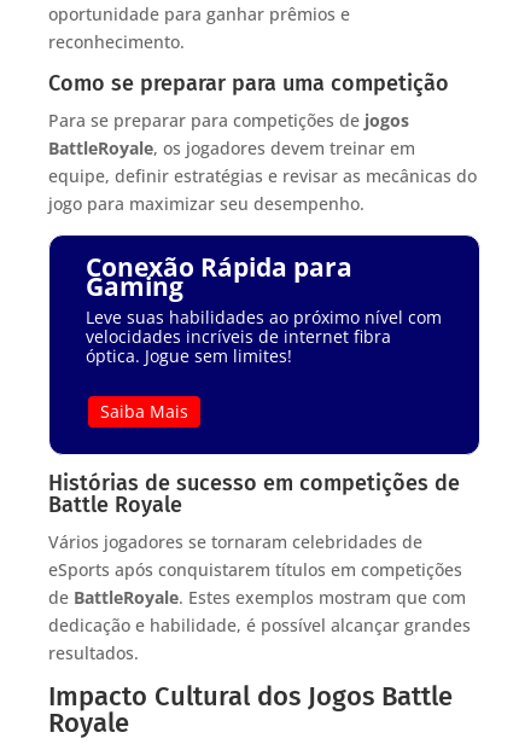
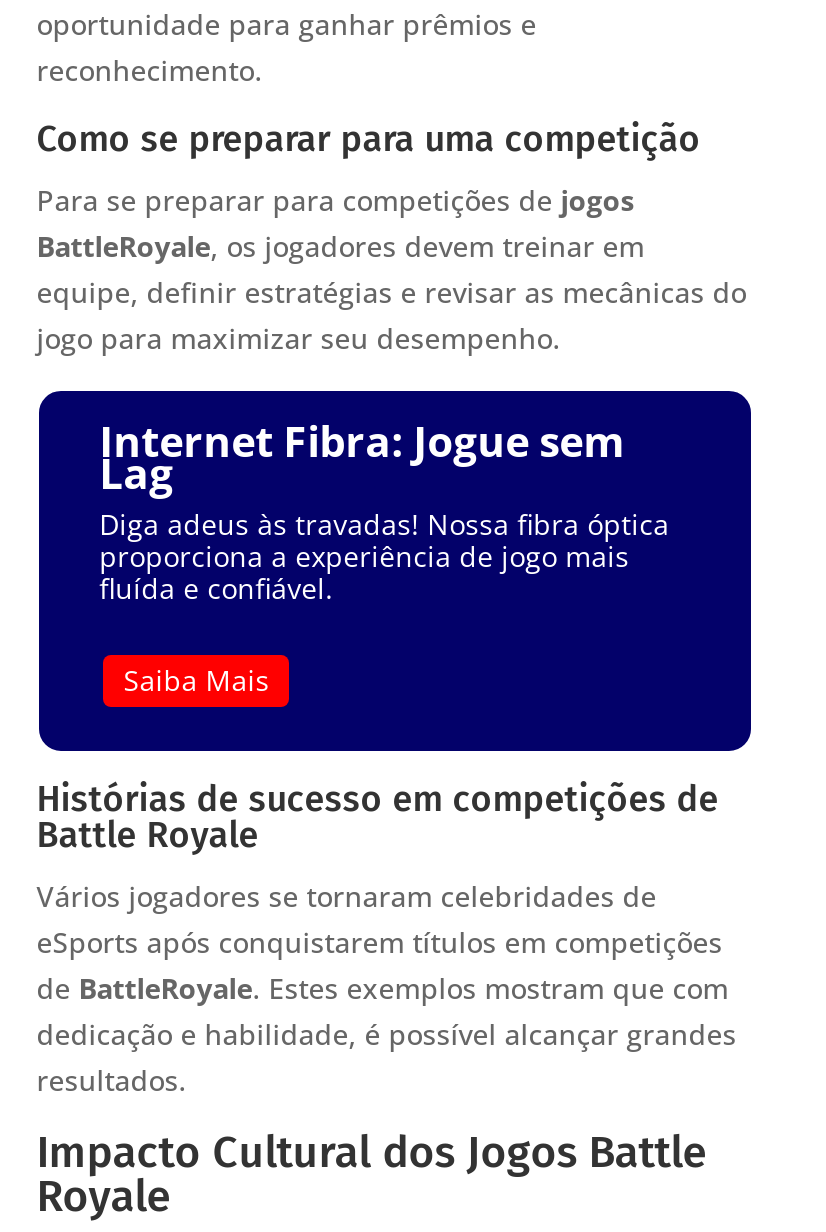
- Conexão Rápida para
- Gaming
- Leve suas habilidades ao próximo nível com
- velocidades incríveis de internet fibra
- óptica. Jogue sem limites!
+ Internet Fibra: Jogue sem
+ Lag
+ Diga adeus às travadas! Nossa fibra óptica
+ proporciona a experiência de jogo mais
+ fluída e confiável.
